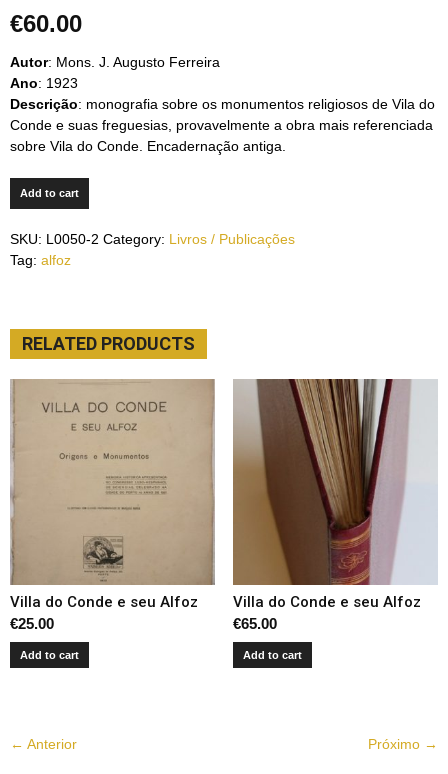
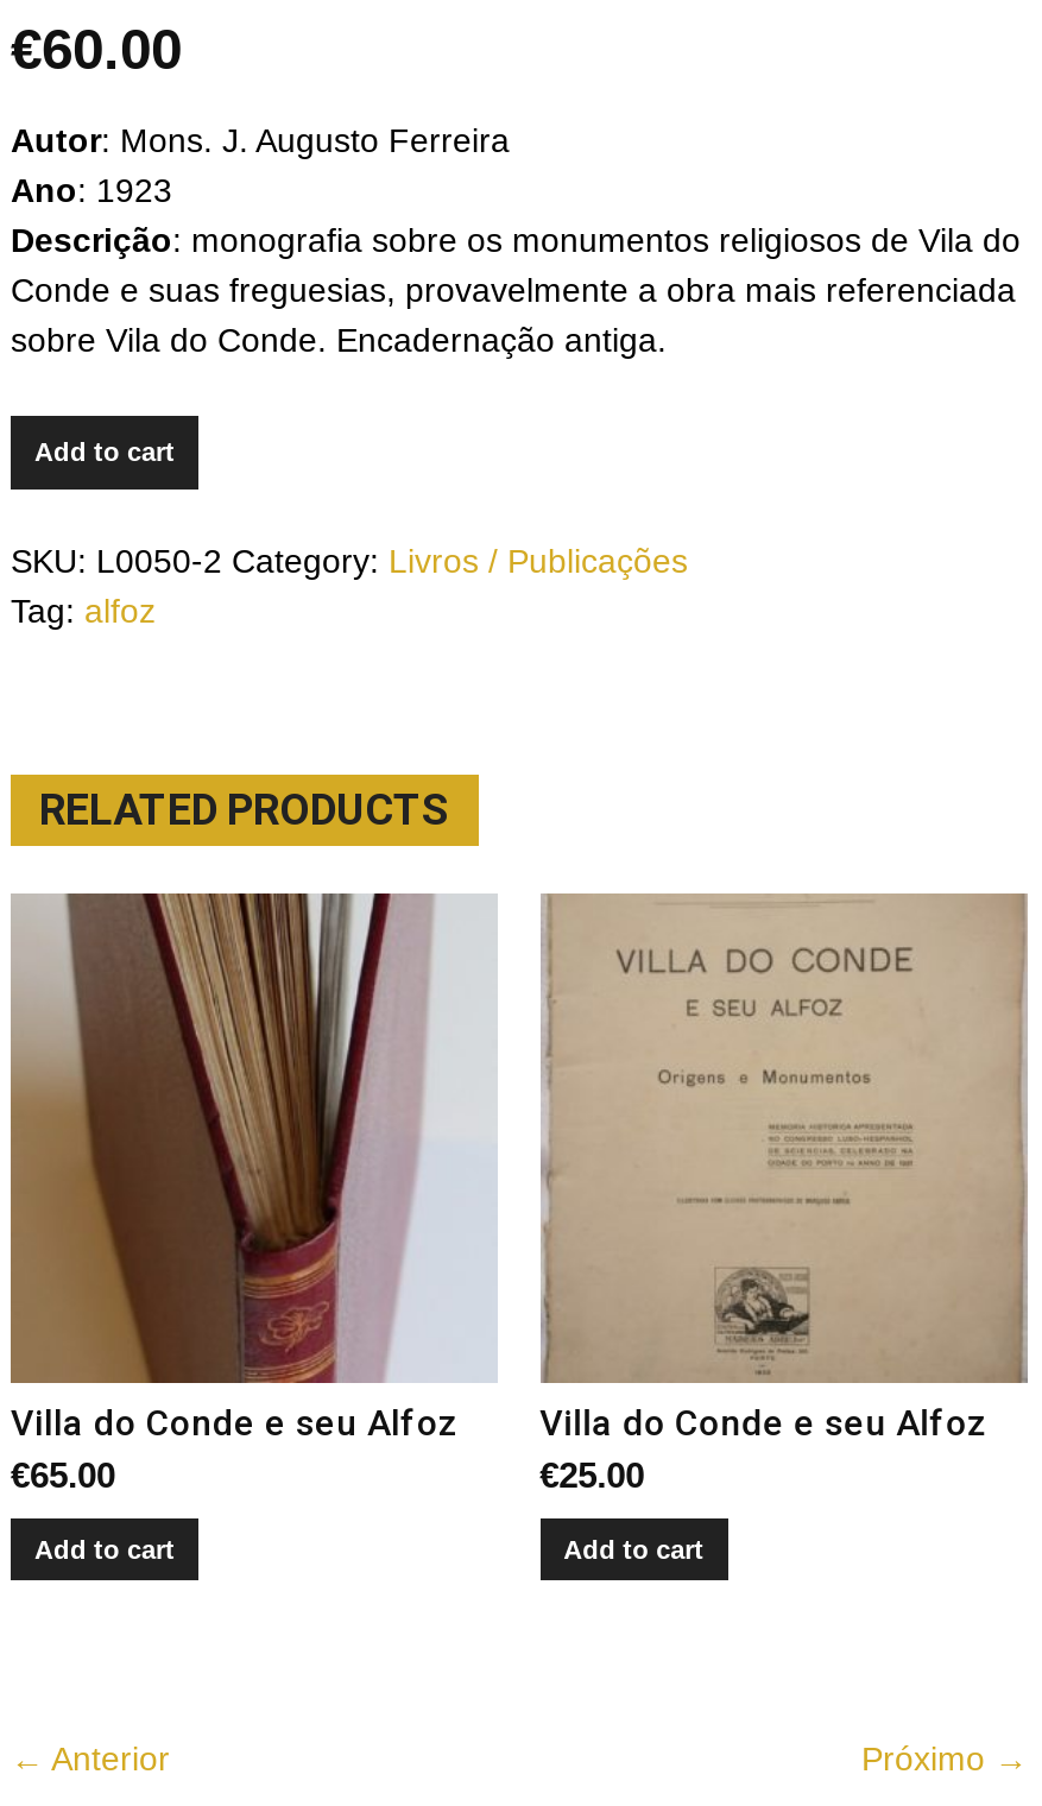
- [image]
- €25.00
+ [image]
+ €65.00

- [image]
- €65.00
+ [image]
+ €25.00
